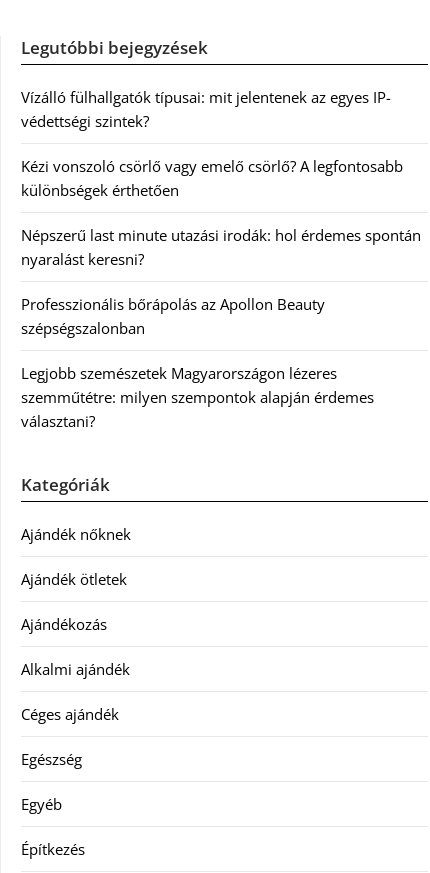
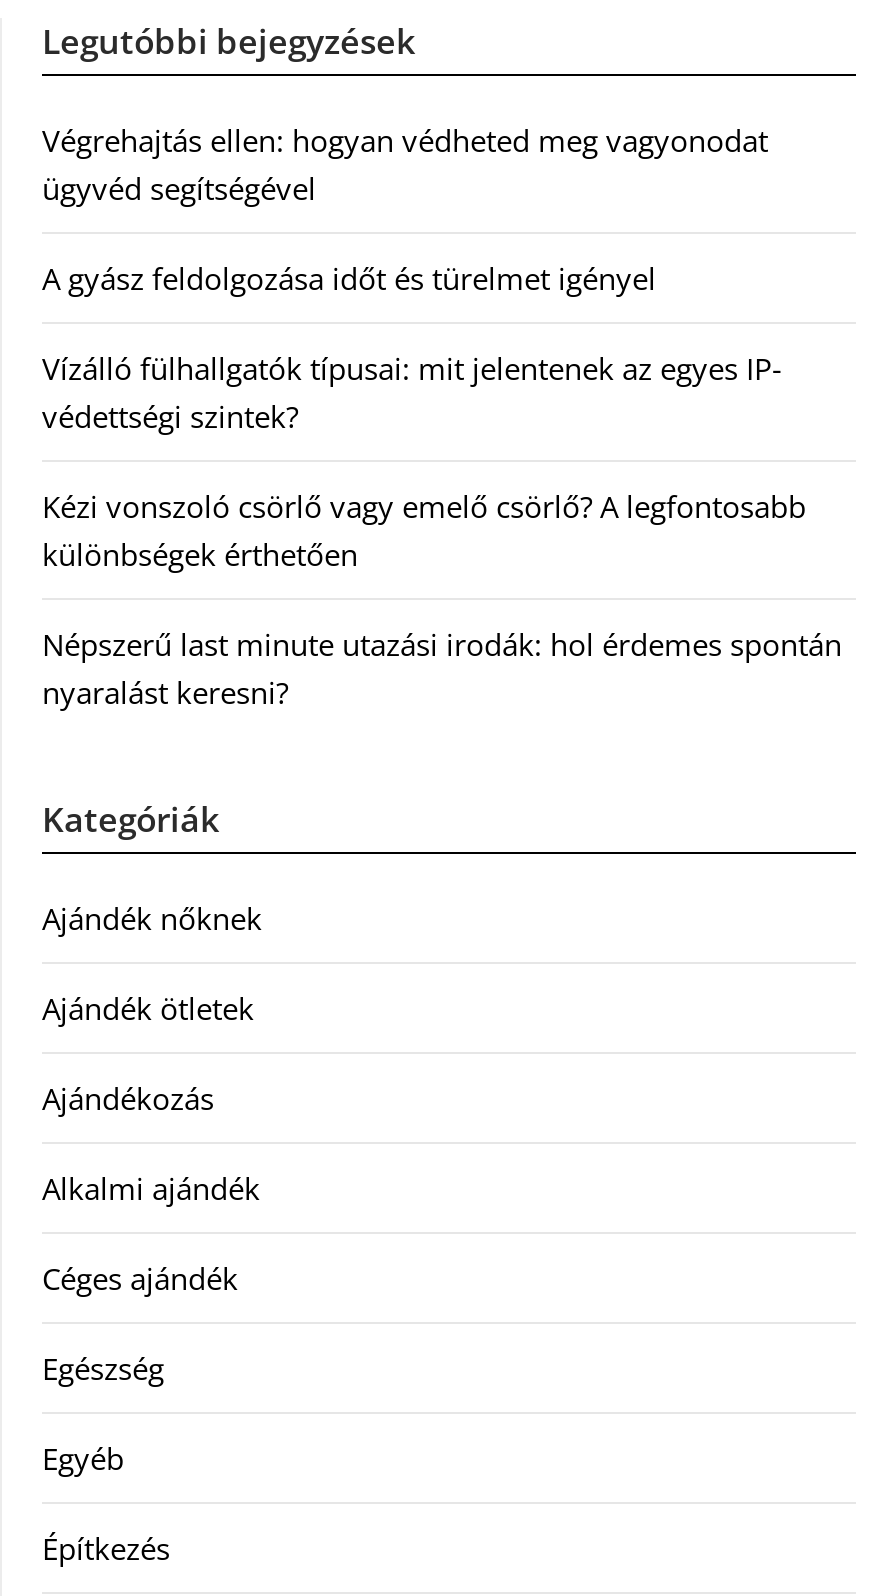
+ Végrehajtás ellen: hogyan védheted meg vagyonodat
+ ügyvéd segítségével
+ A gyász feldolgozása időt és türelmet igényel

moved down: Vízálló fülhallgatók típusai: mit jelentenek az egyes IP- | védettségi szintek? | Kézi vonszoló csörlő vagy emelő csörlő? A legfontosabb | különbségek érthetően | Népszerű last minute utazási irodák: hol érdemes spontán | nyaralást keresni?

- Professzionális bőrápolás az Apollon Beauty
- szépségszalonban
- Legjobb szemészetek Magyarországon lézeres
- szemműtétre: milyen szempontok alapján érdemes
- választani?
